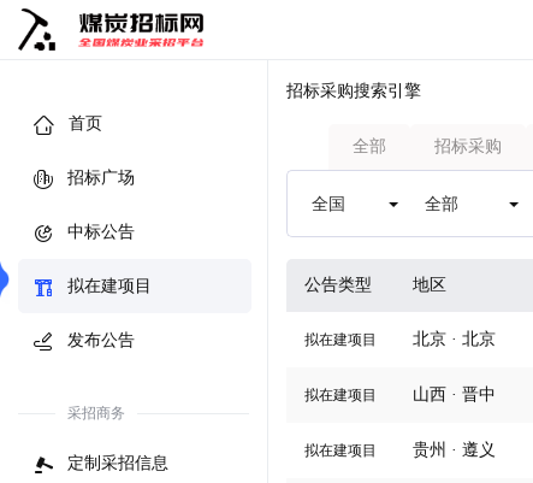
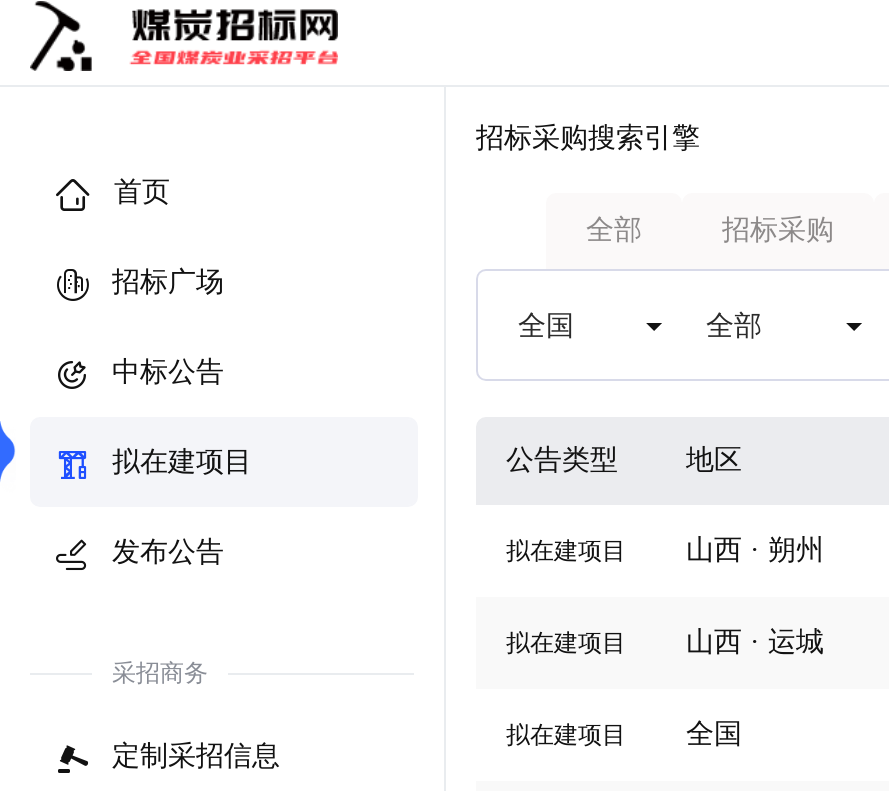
- 北京 · 北京
+ 山西 · 朔州

- 山西 · 晋中
+ 山西 · 运城

- 贵州 · 遵义
+ 全国
